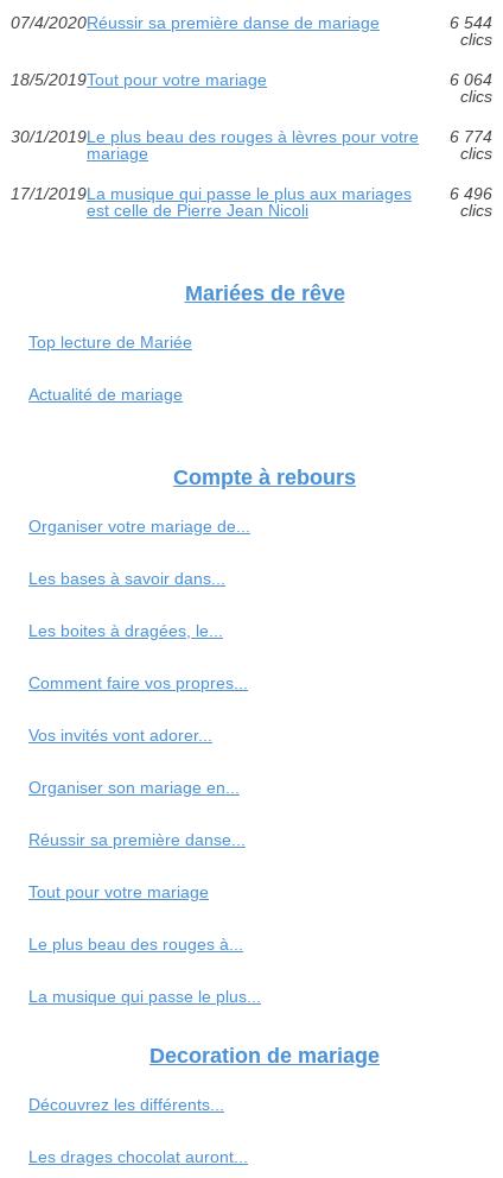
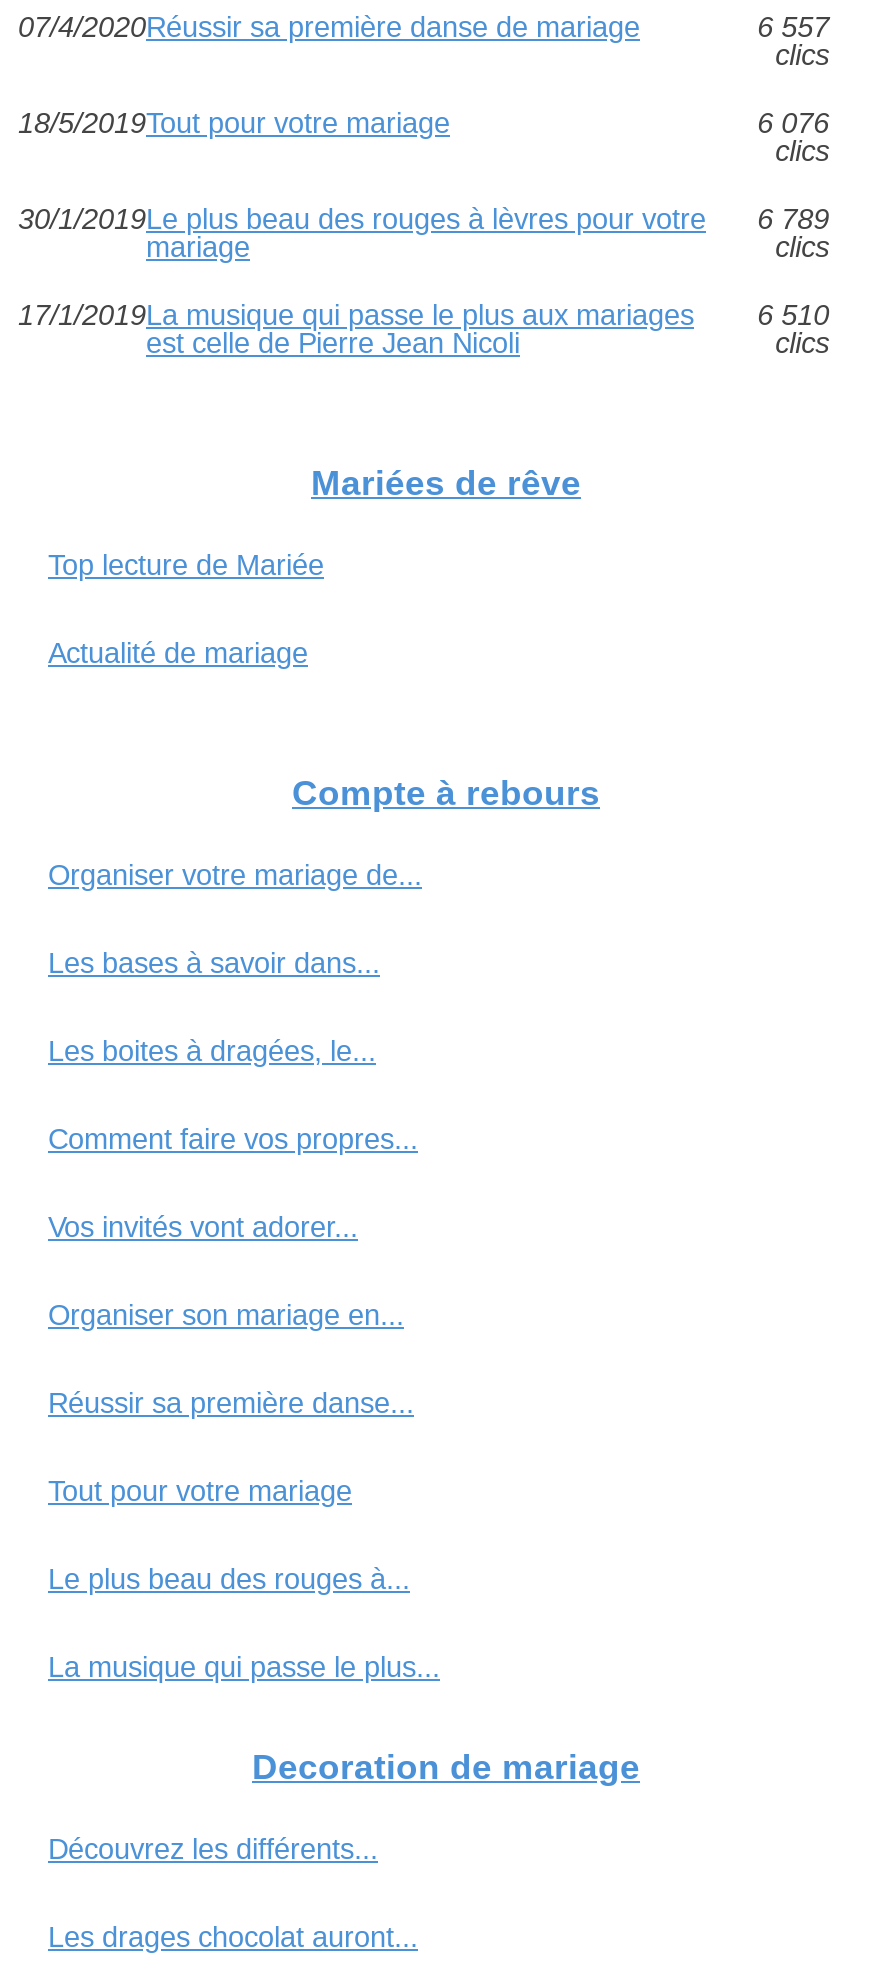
- 6 544
+ 6 557

- 6 064
+ 6 076

- 30/1/2019Le plus beau des rouges à lèvres pour votre 6 774
+ 30/1/2019Le plus beau des rouges à lèvres pour votre 6 789

- 17/1/2019La musique qui passe le plus aux mariages 6 496
+ 17/1/2019La musique qui passe le plus aux mariages 6 510
